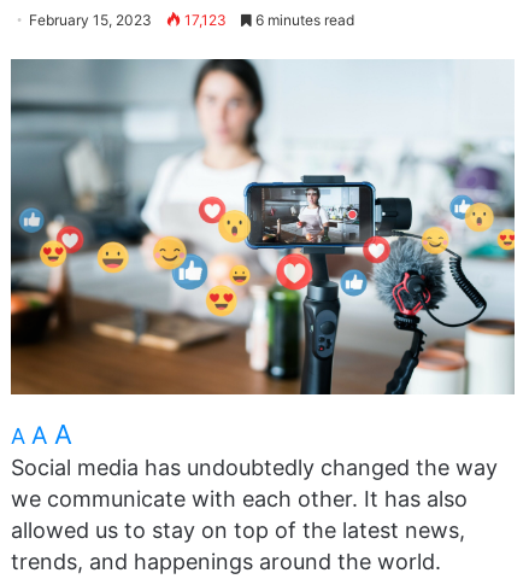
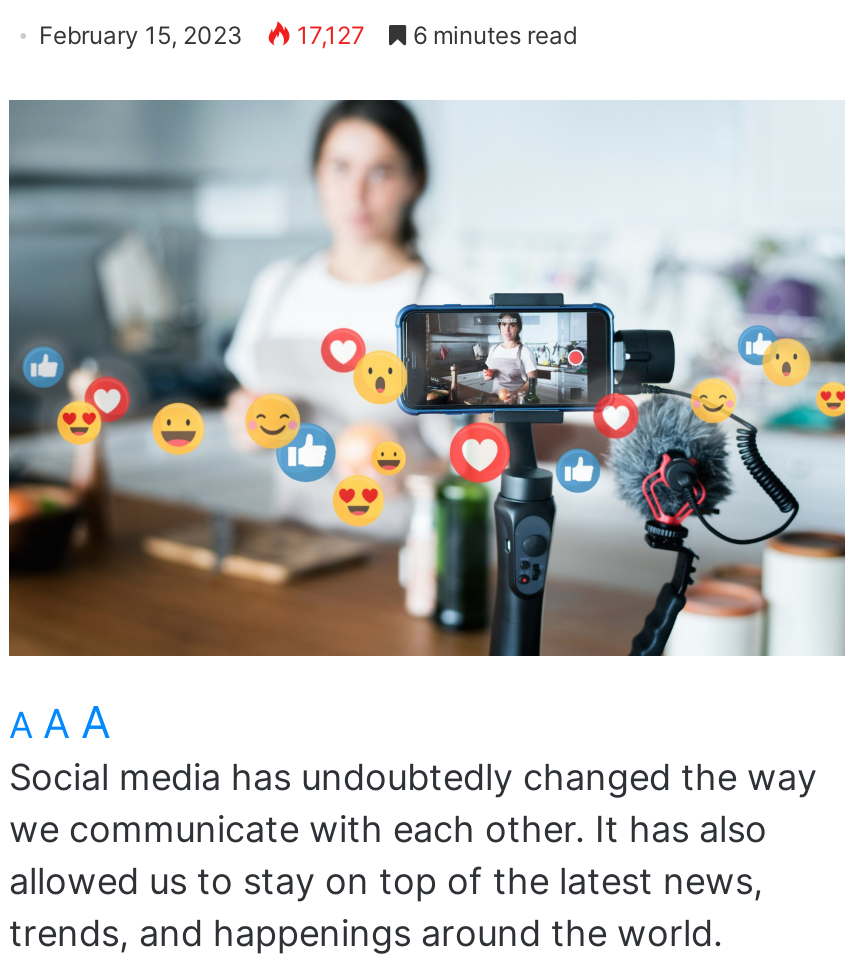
- February 15, 2023 17,123 6 minutes read
+ February 15, 2023 17,127 6 minutes read
